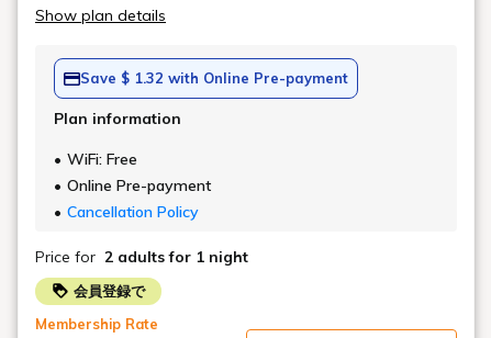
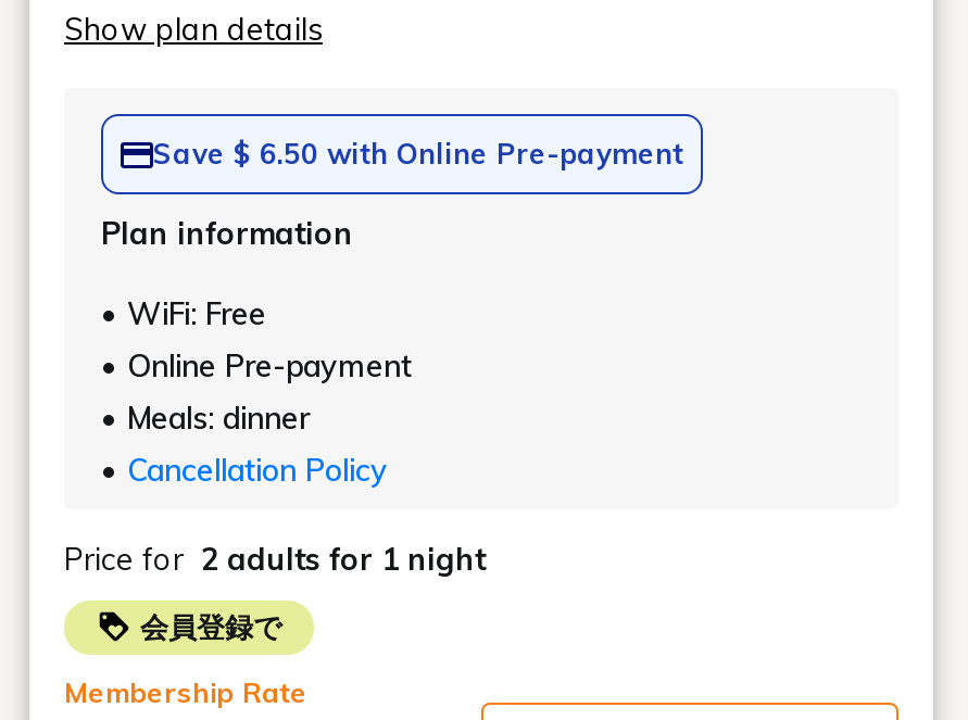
- Save $ 1.32 with Online Pre-payment
+ Save $ 6.50 with Online Pre-payment

+ Meals: dinner
